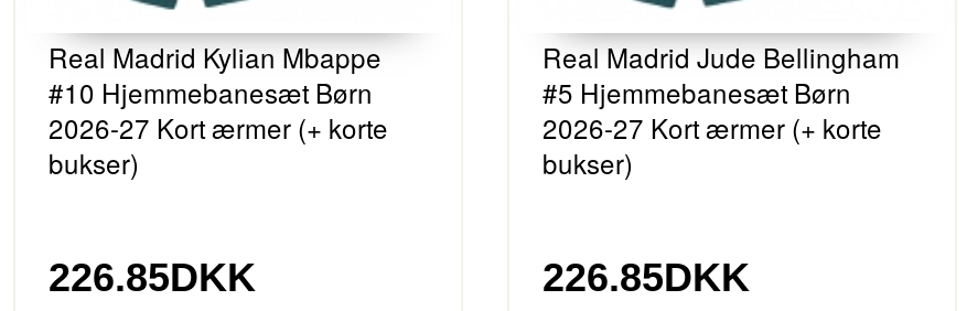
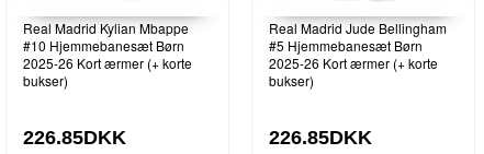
- 2026-27 Kort ærmer (+ korte
+ 2025-26 Kort ærmer (+ korte

- 2026-27 Kort ærmer (+ korte
+ 2025-26 Kort ærmer (+ korte
